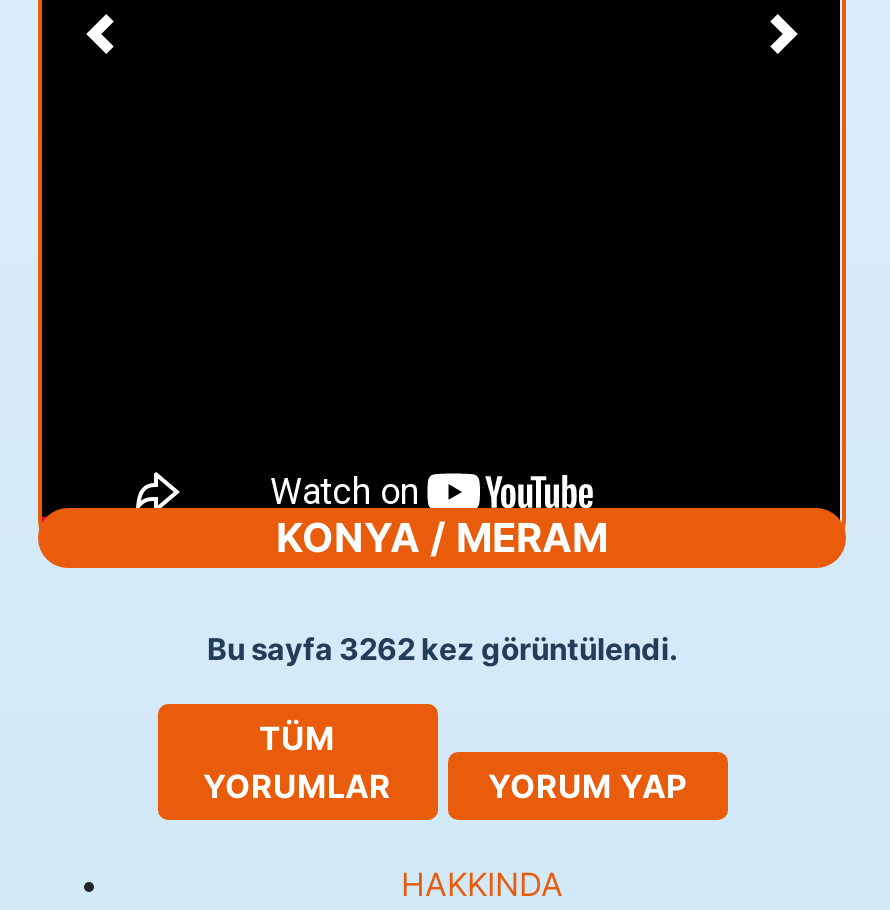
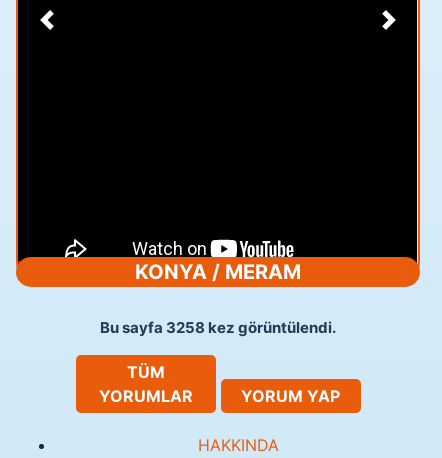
- Bu sayfa 3262 kez görüntülendi.
+ Bu sayfa 3258 kez görüntülendi.
